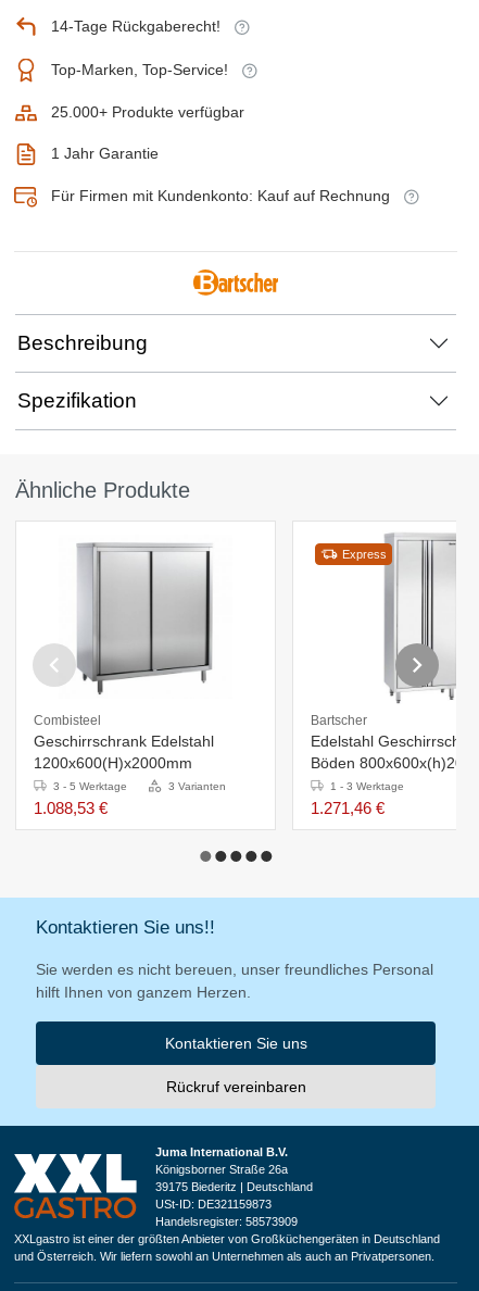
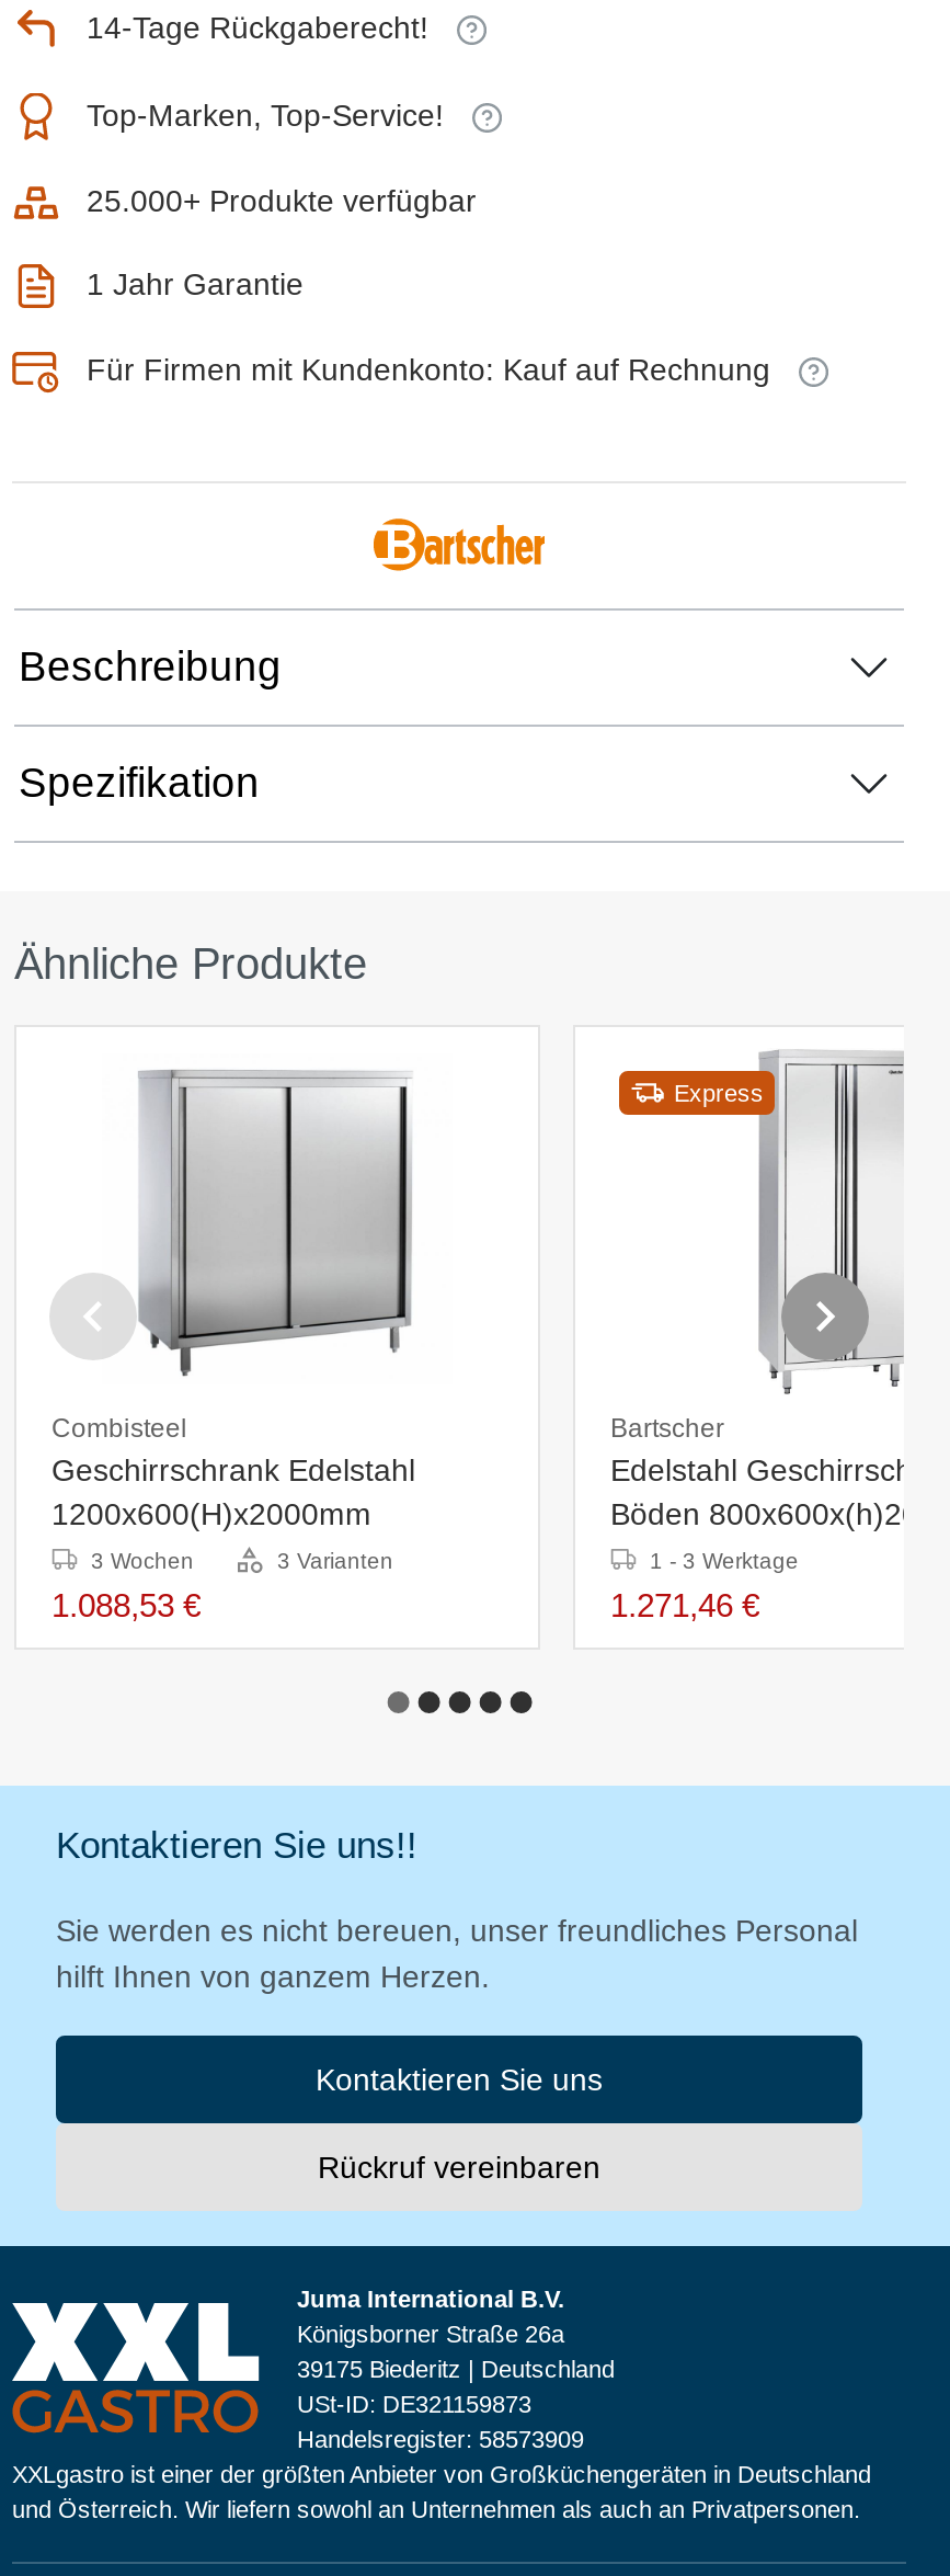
- 3 - 5 Werktage
+ 3 Wochen
